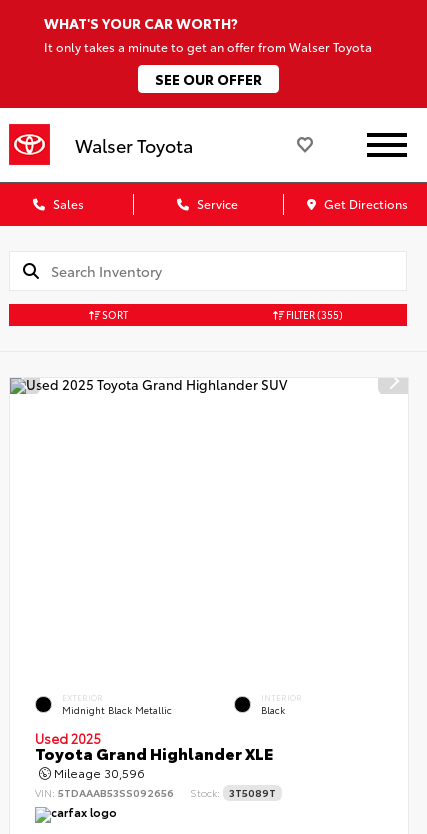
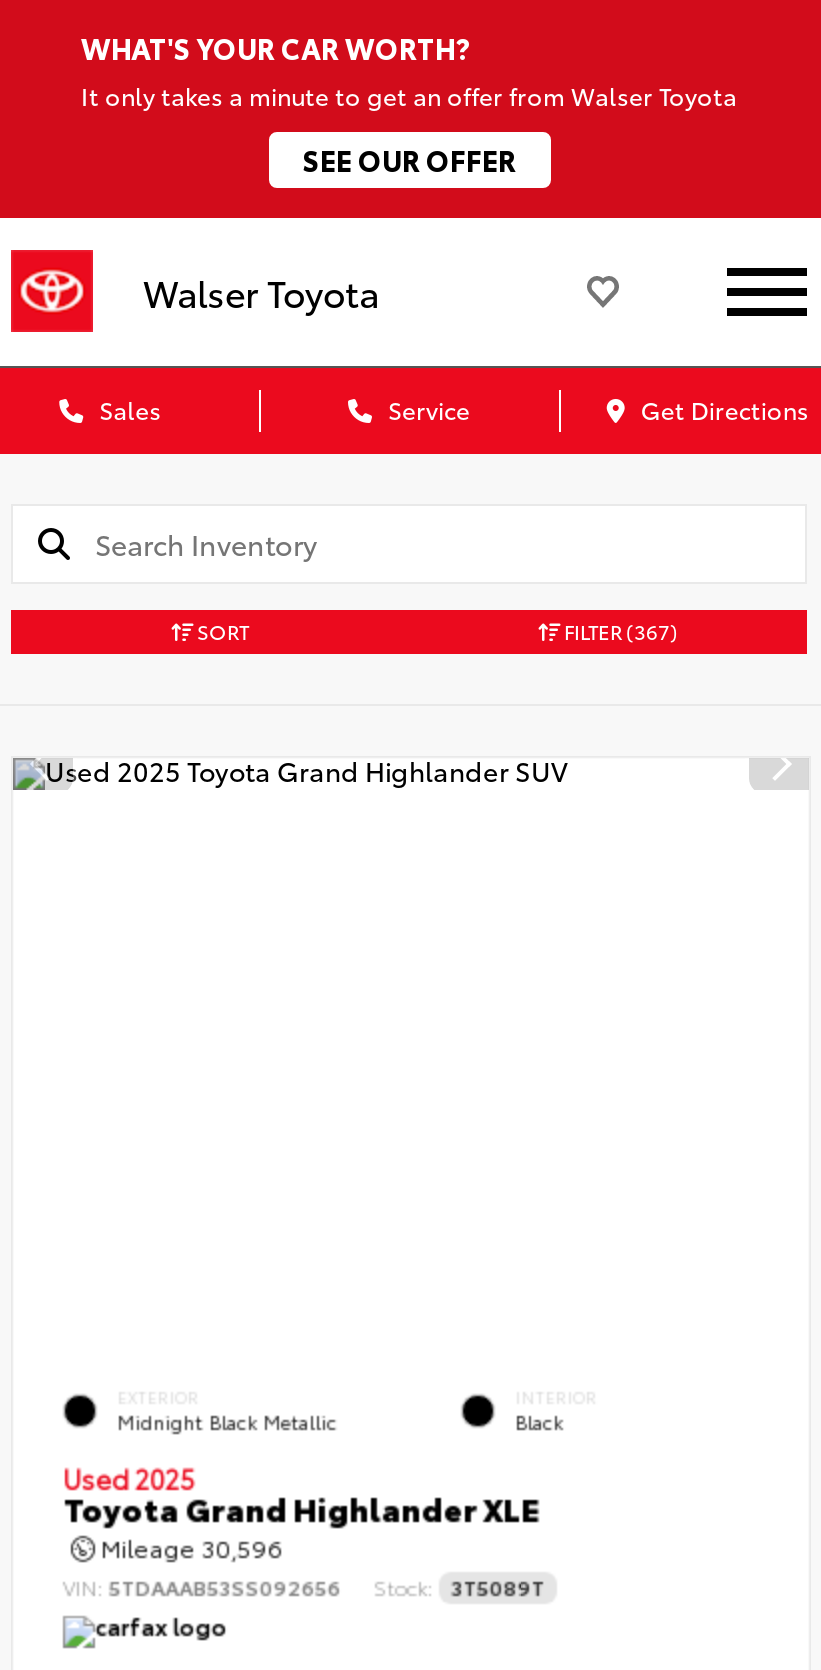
- FILTER (355)
+ FILTER (367)
